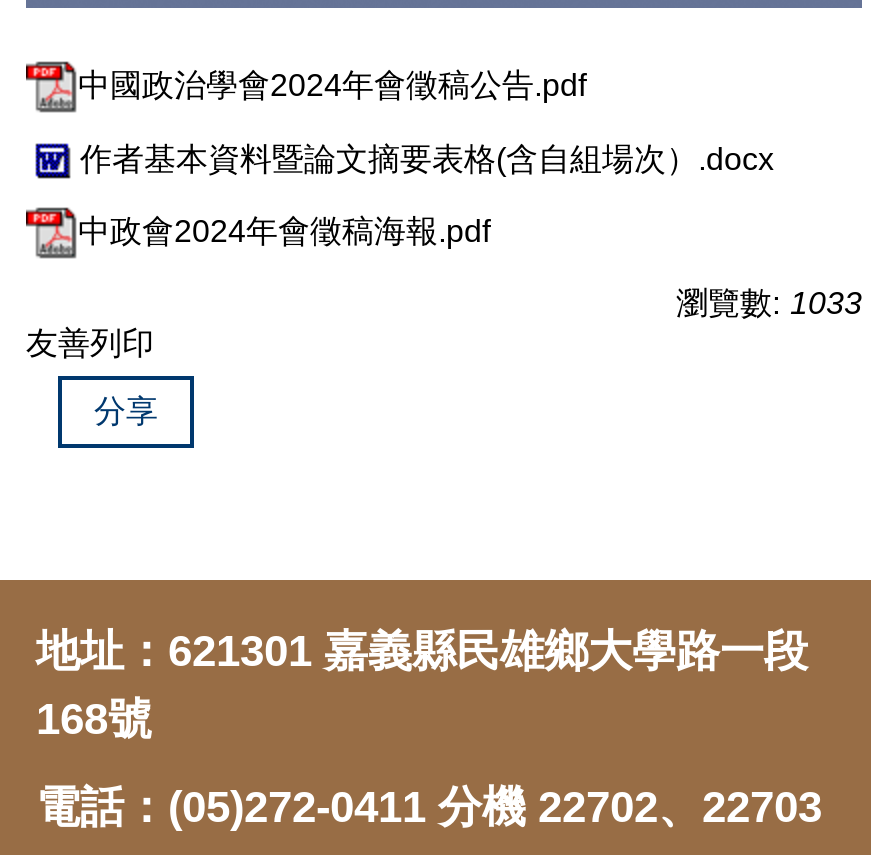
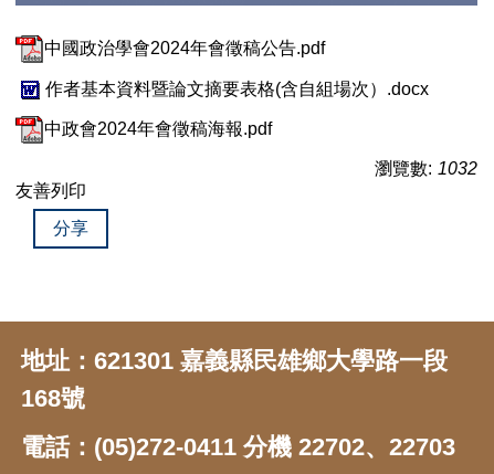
- 瀏覽數: 1033
+ 瀏覽數: 1032
